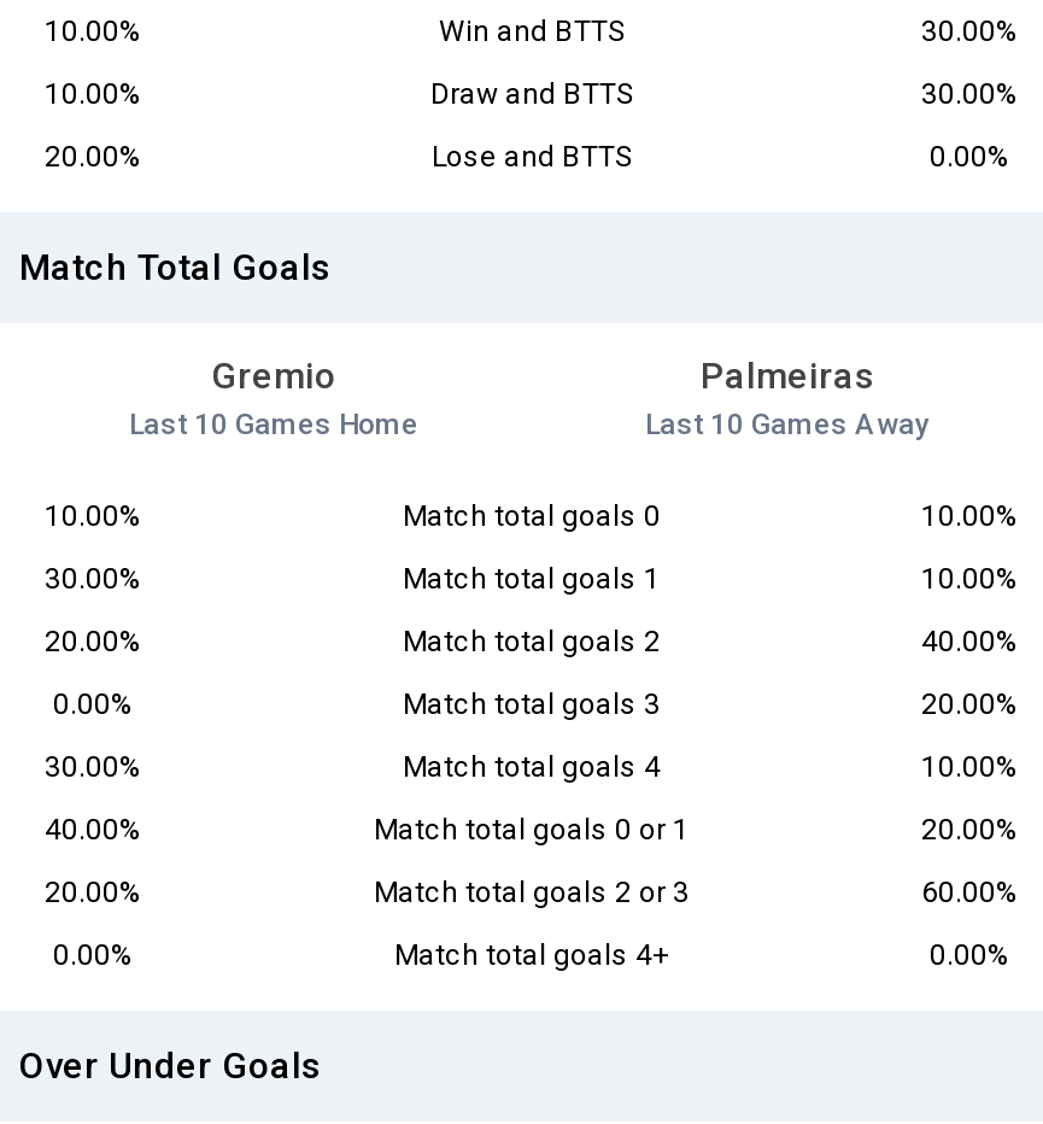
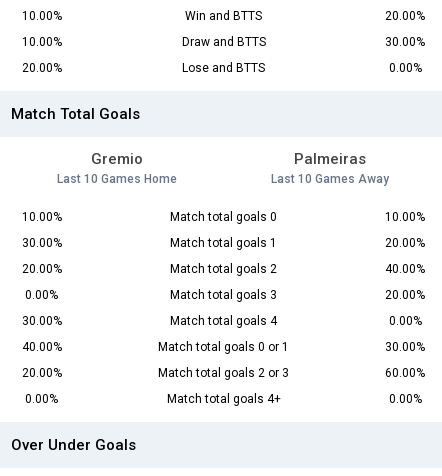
- 30.00%
+ 20.00%

- 10.00%
+ 20.00%

- 10.00%
+ 0.00%

- 20.00%
+ 30.00%
